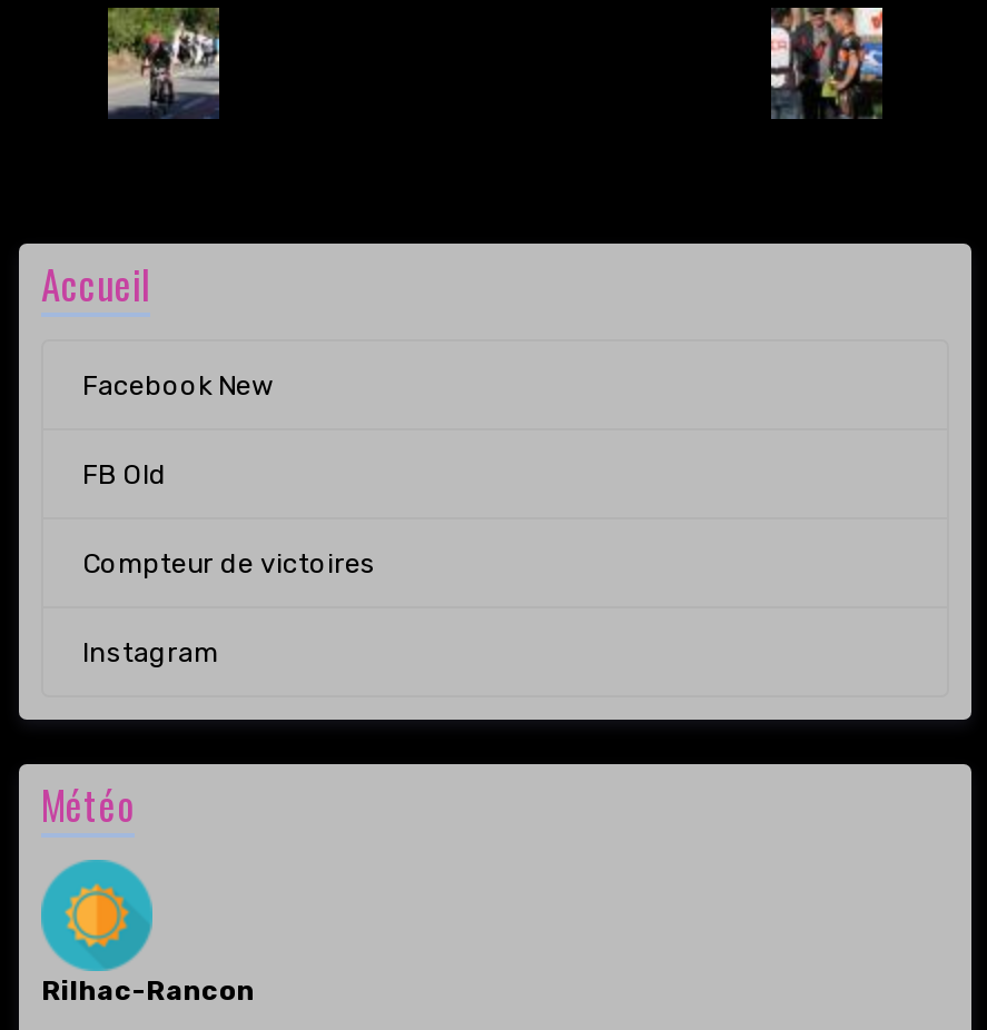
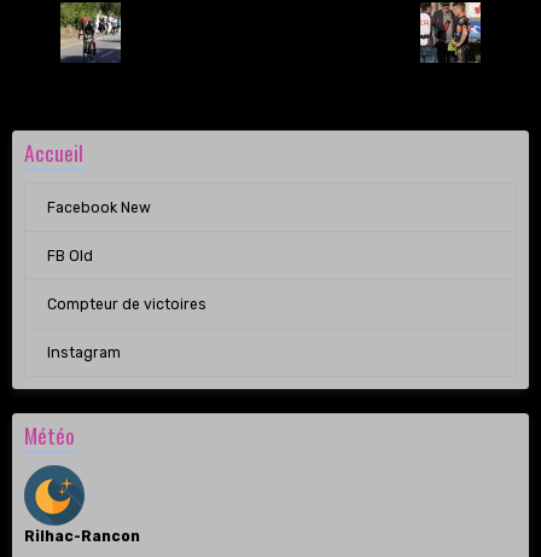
- [image]
+ [image]
